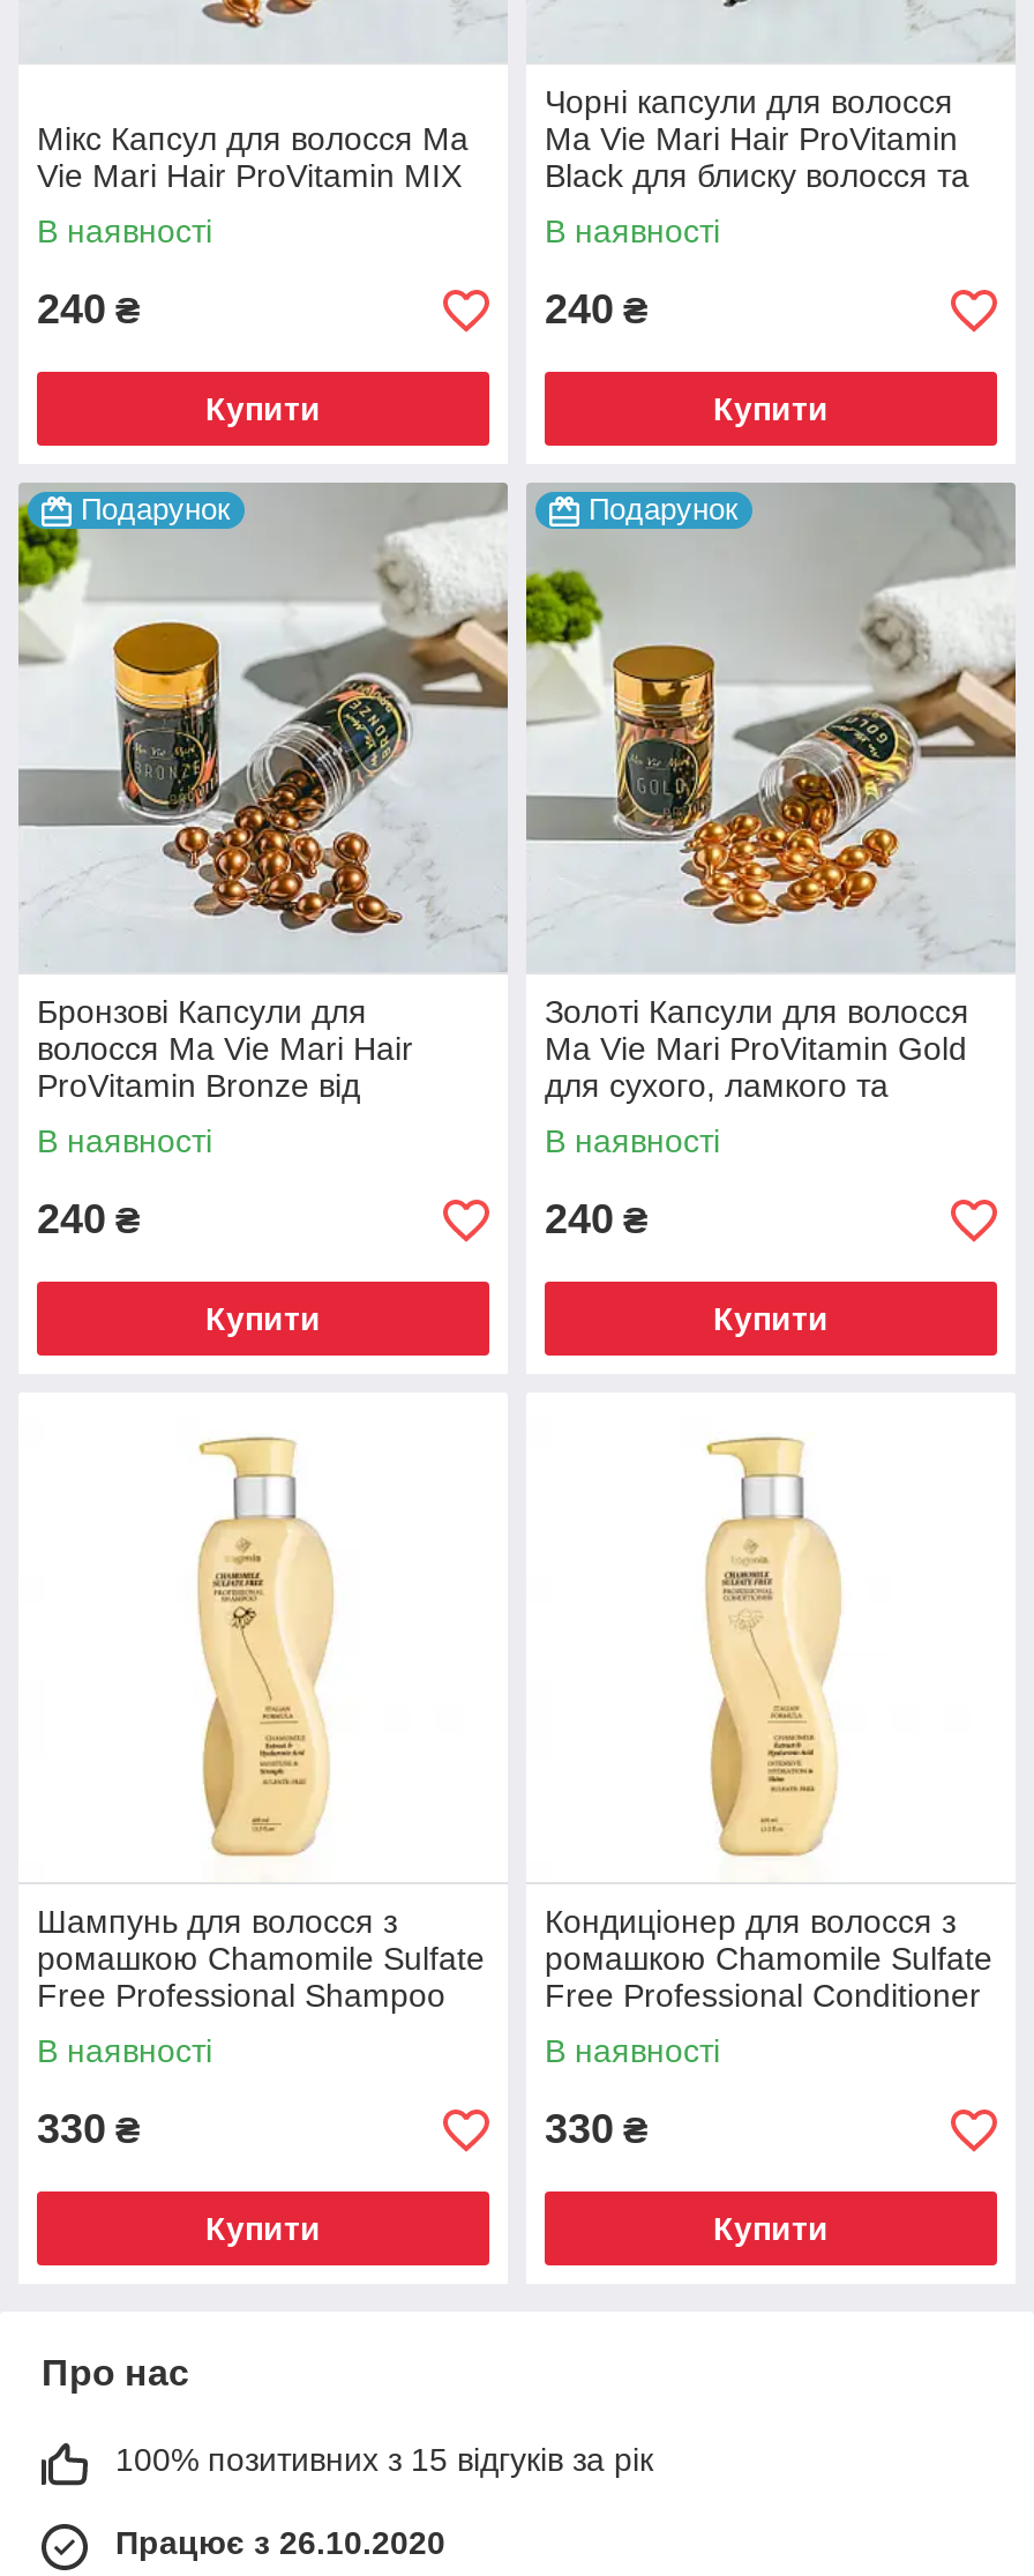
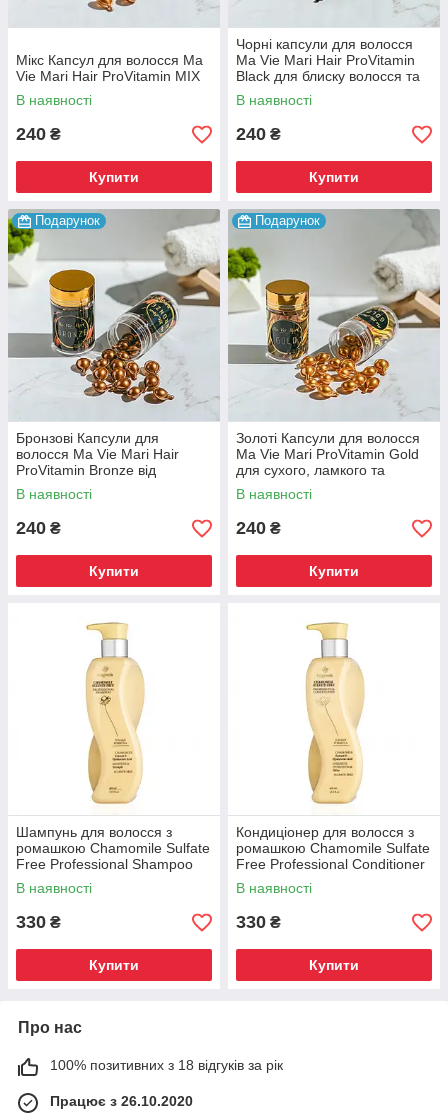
- 100% позитивних з 15 відгуків за рік
+ 100% позитивних з 18 відгуків за рік
